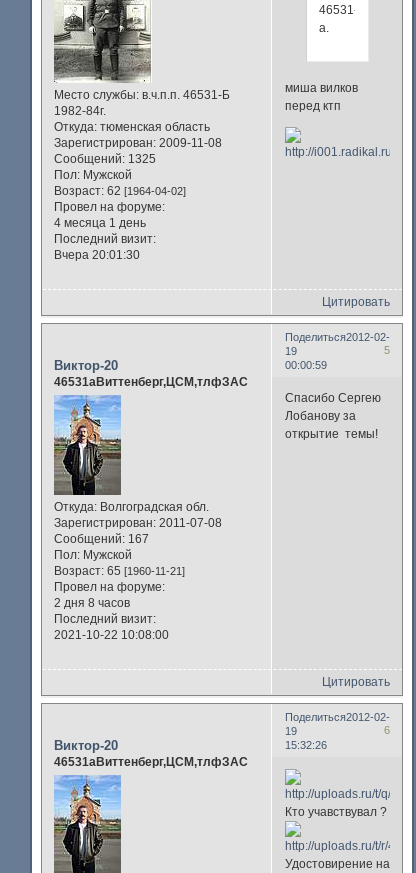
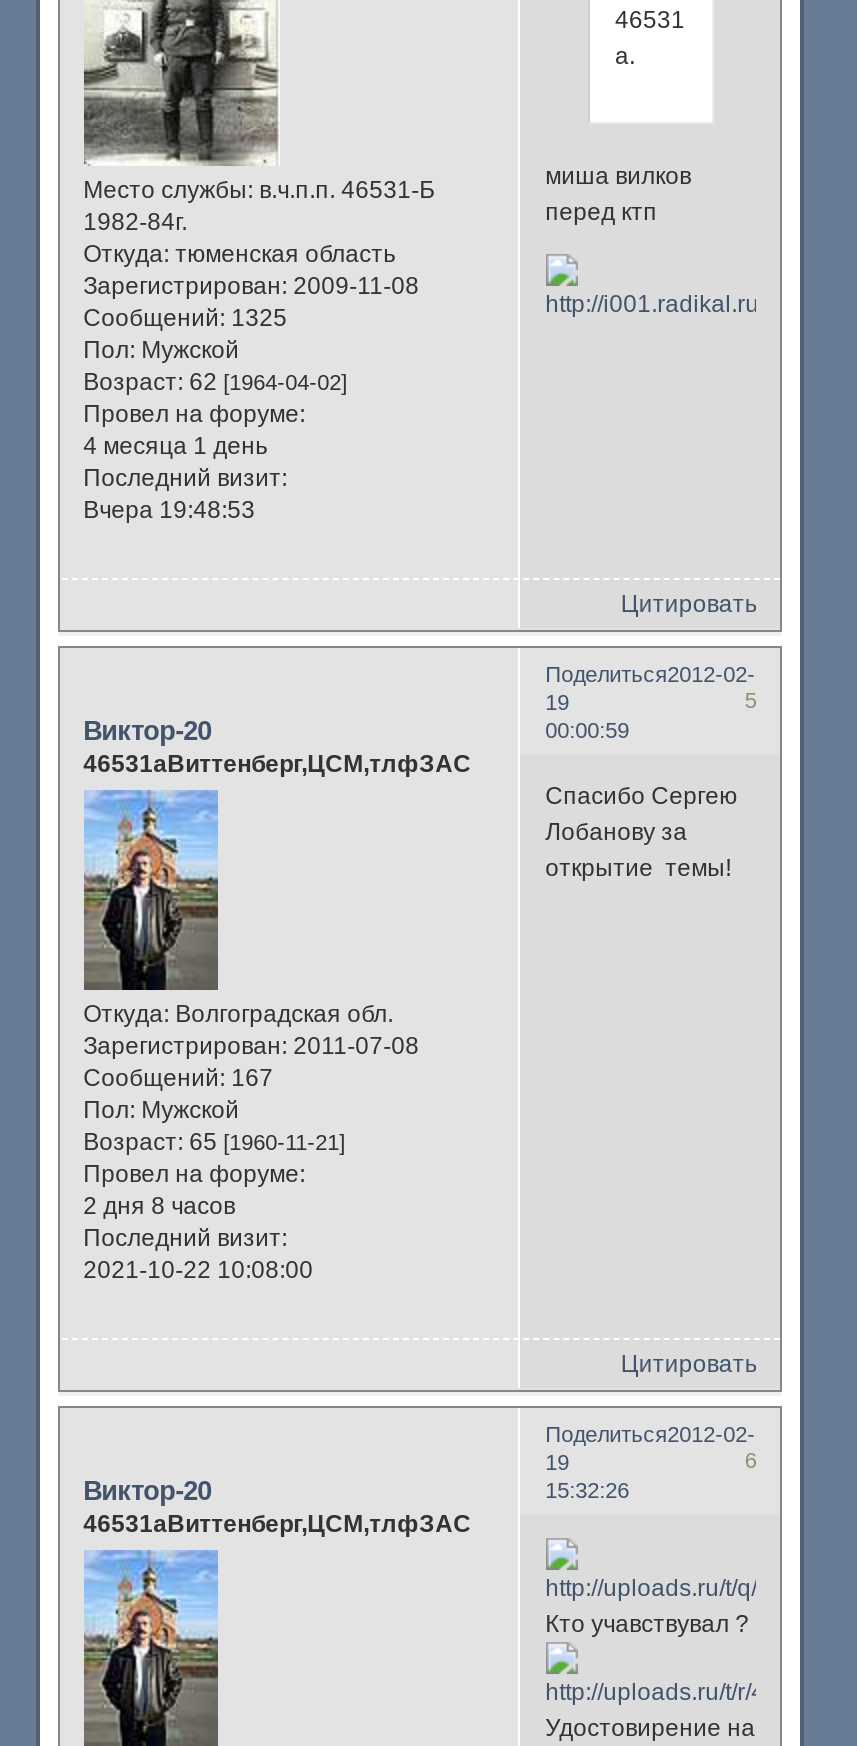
- Вчера 20:01:30
+ Вчера 19:48:53
